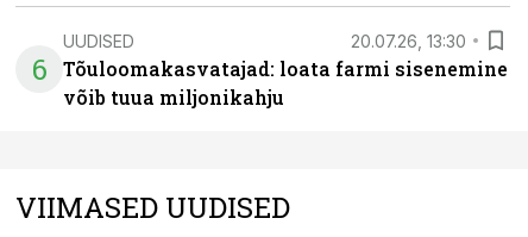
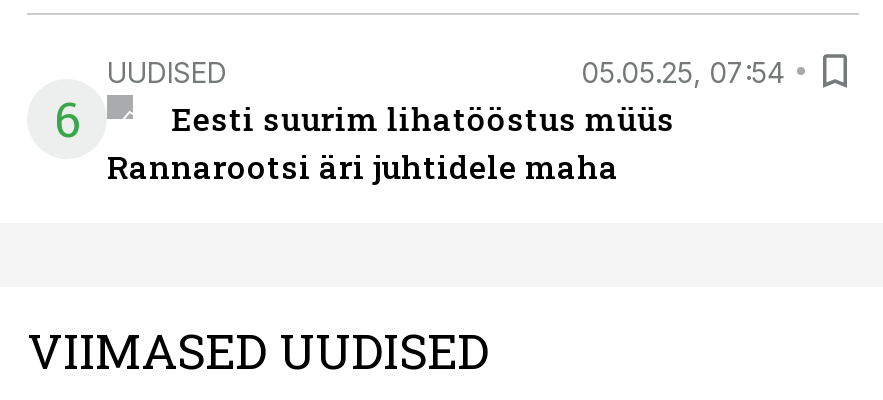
- 20.07.26, 13:30
- Tõuloomakasvatajad: loata farmi sisenemine
- võib tuua miljonikahju
+ 05.05.25, 07:54
+ Eesti suurim lihatööstus müüs
+ Rannarootsi äri juhtidele maha
